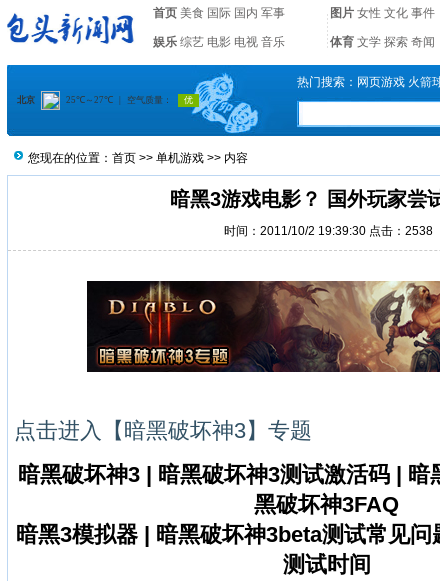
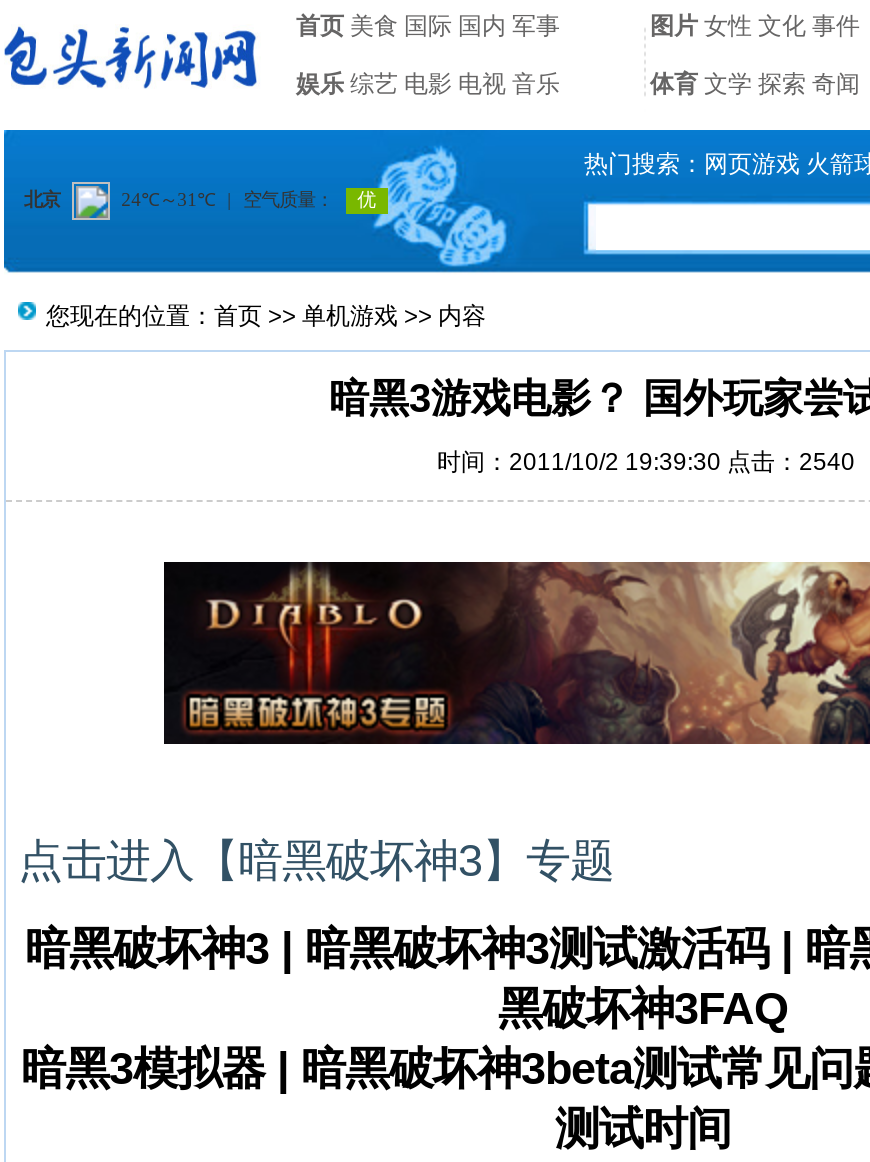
- 时间：2011/10/2 19:39:30 点击：2538
+ 时间：2011/10/2 19:39:30 点击：2540
